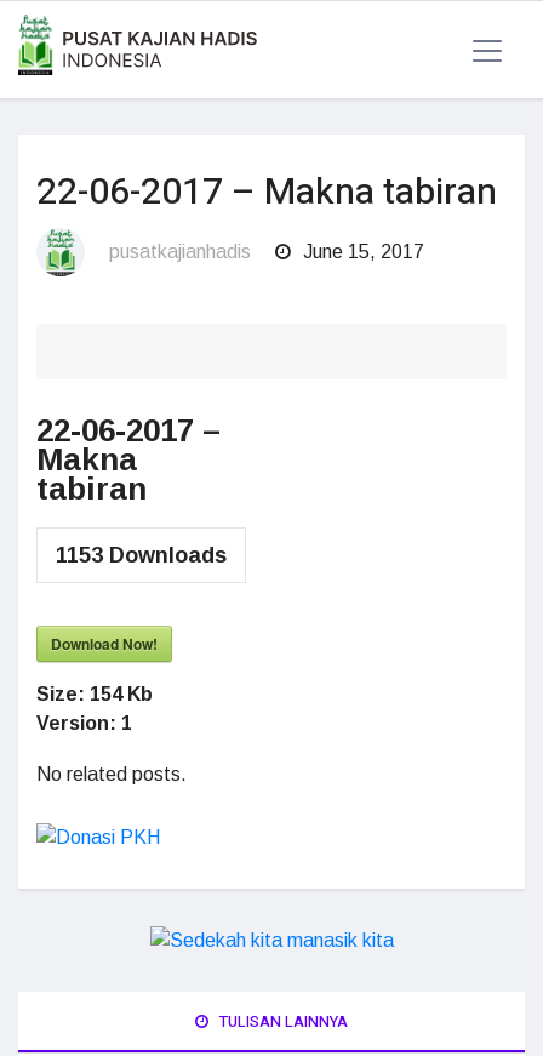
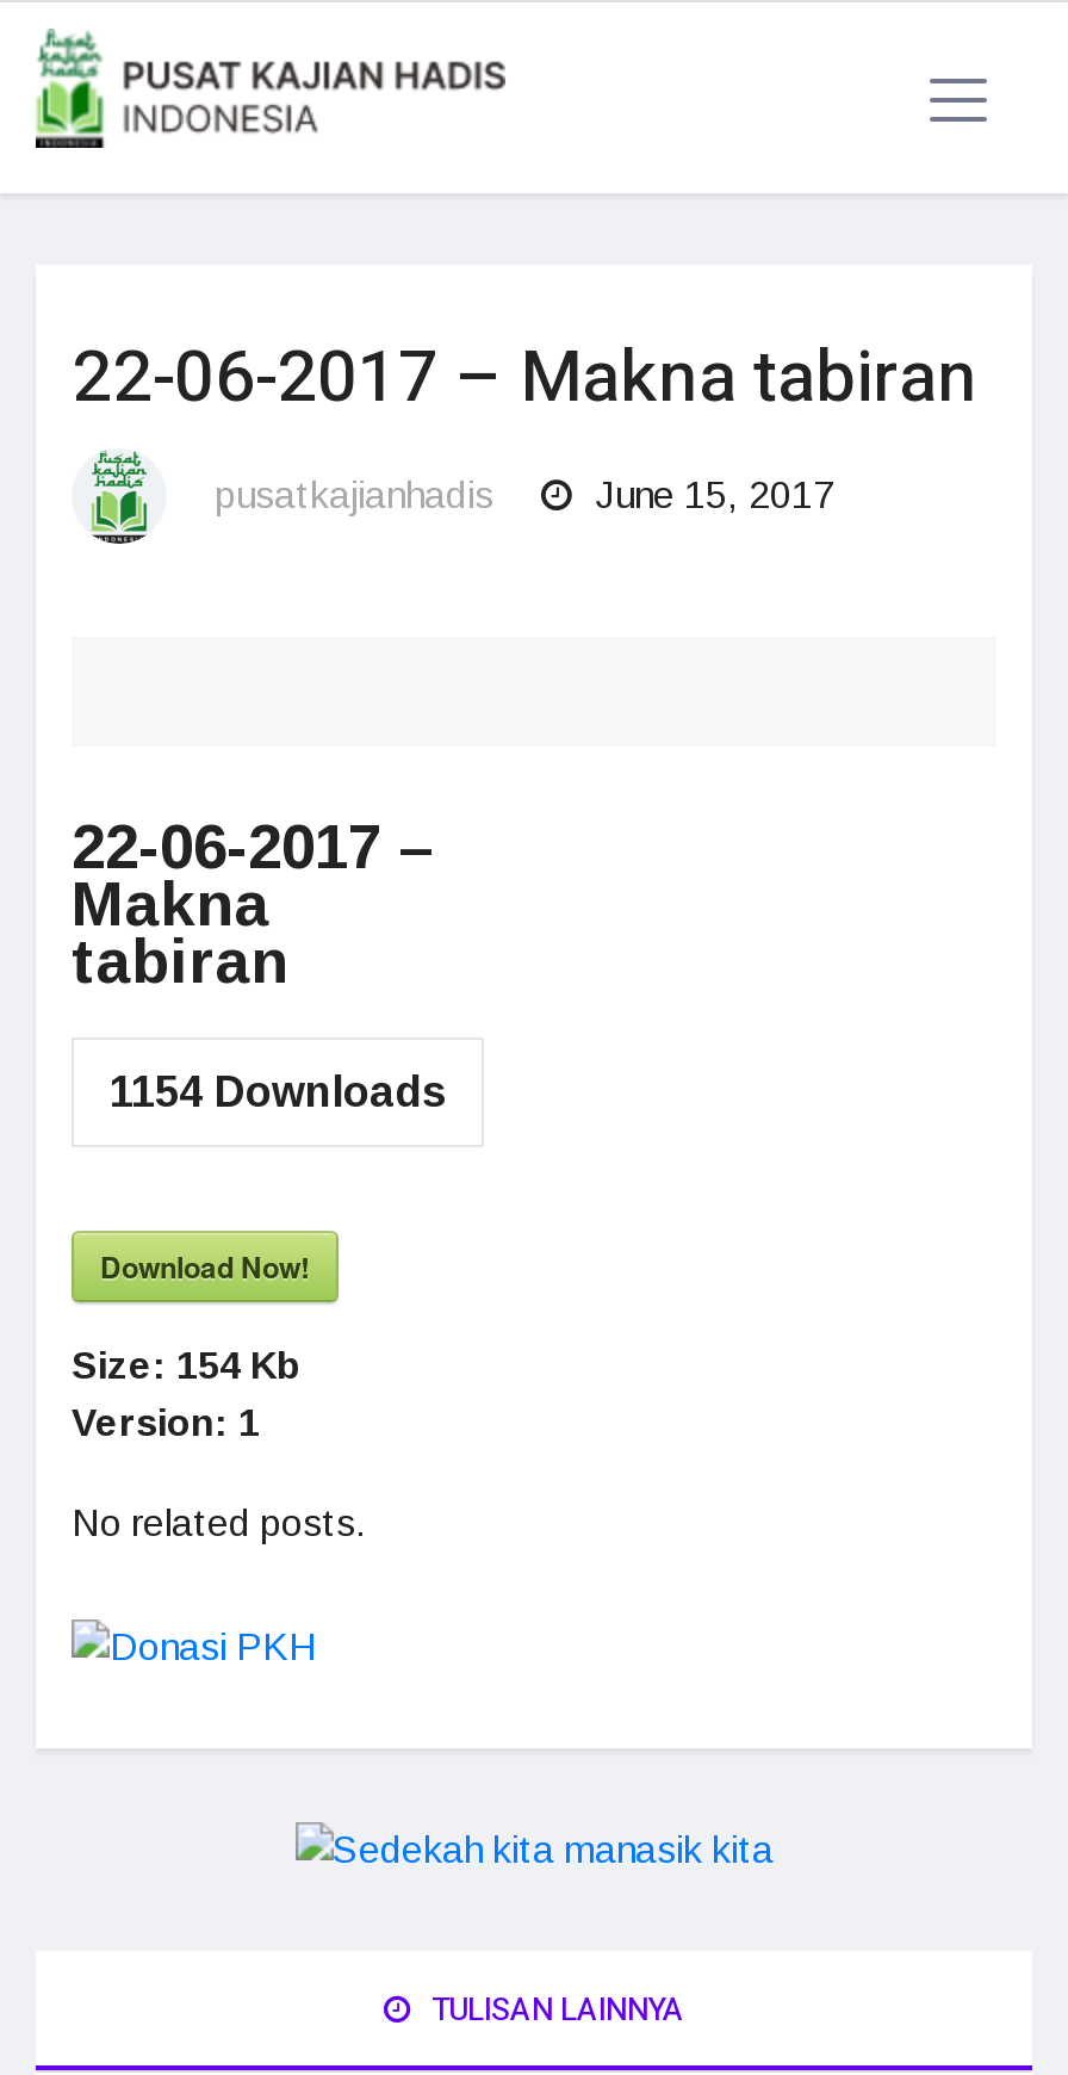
- 1153 Downloads
+ 1154 Downloads
